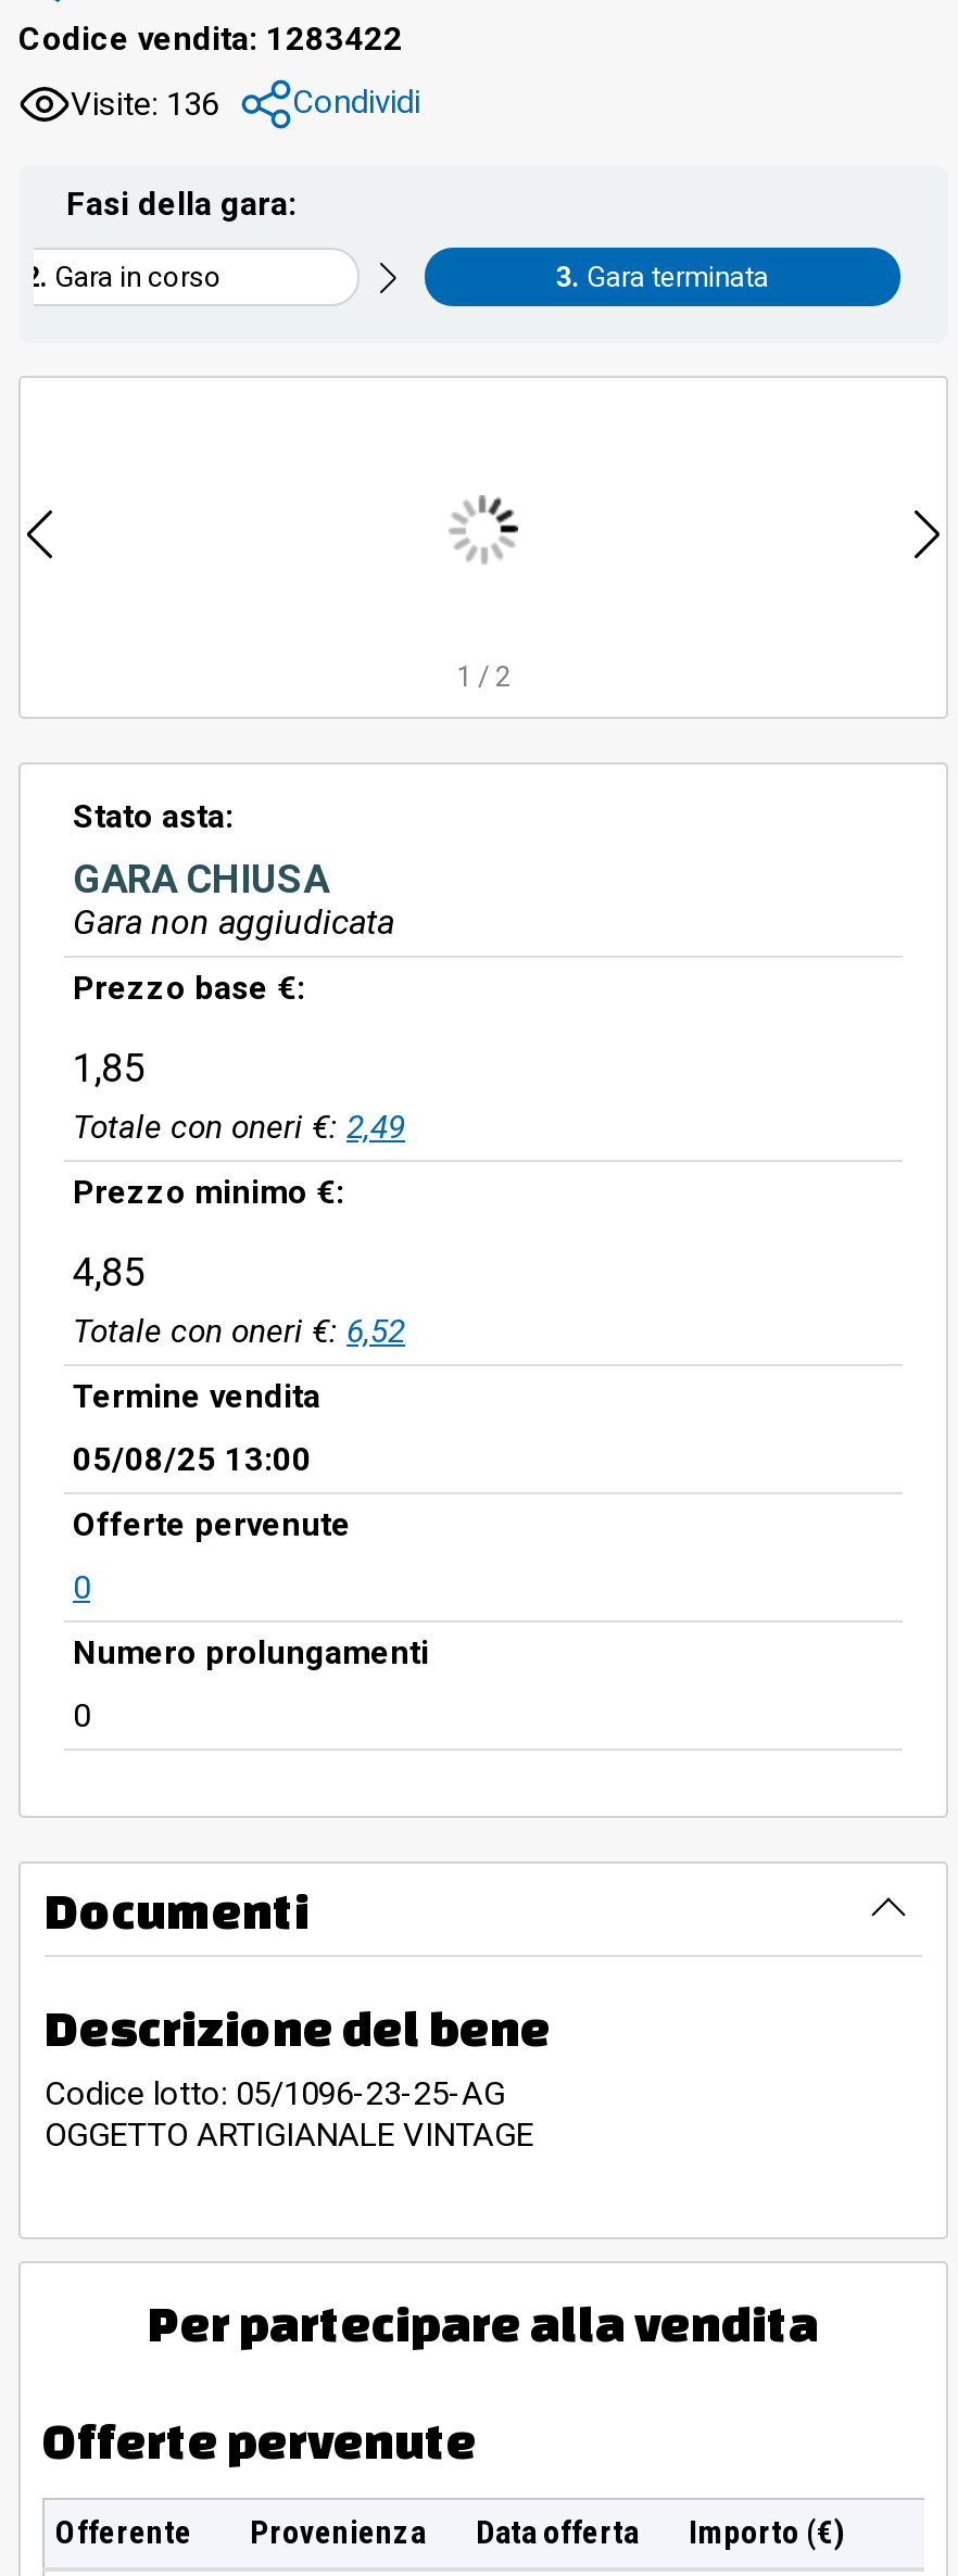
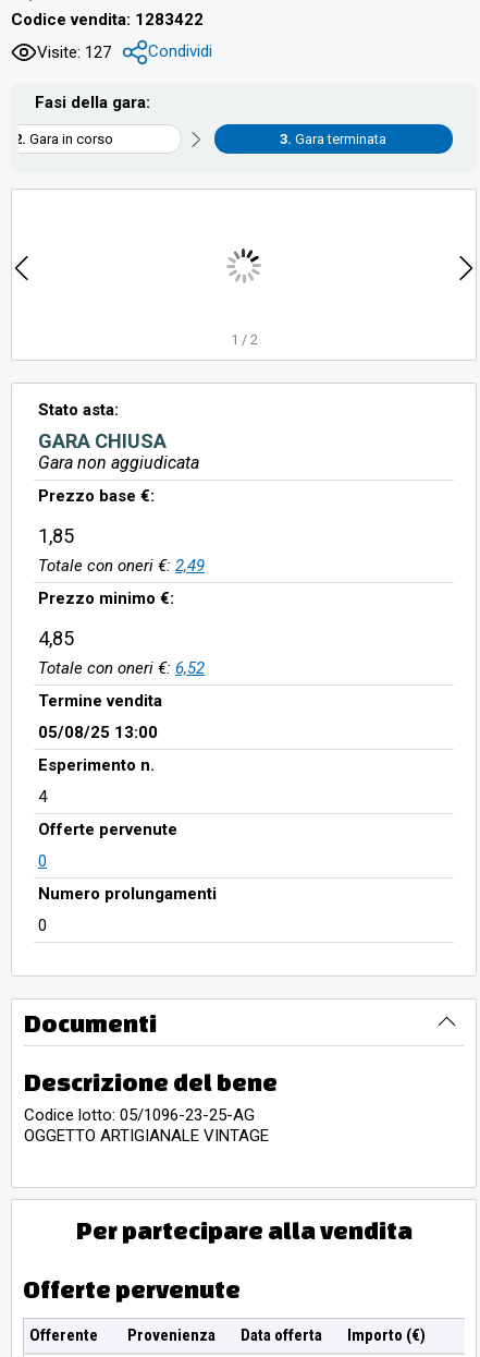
- Visite: 136 Condividi
+ Visite: 127 Condividi

+ Esperimento n.
+ 4
